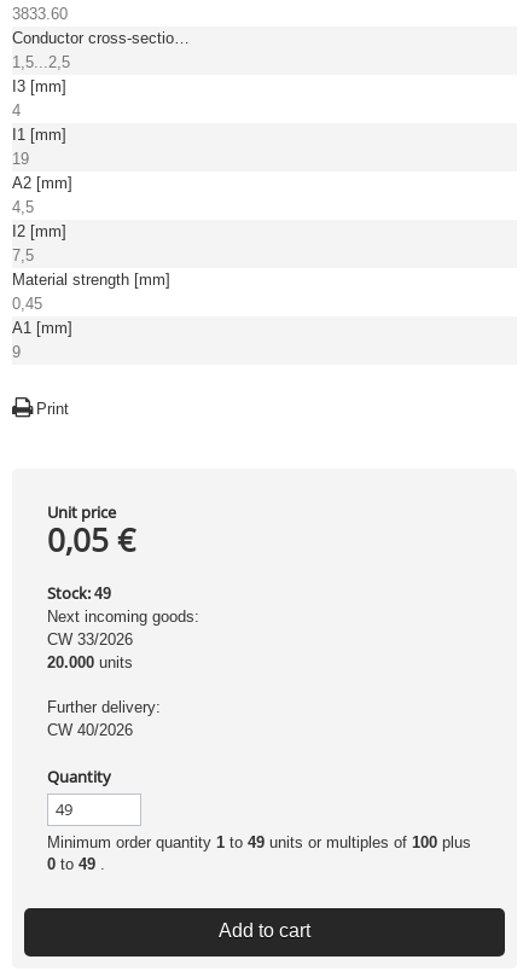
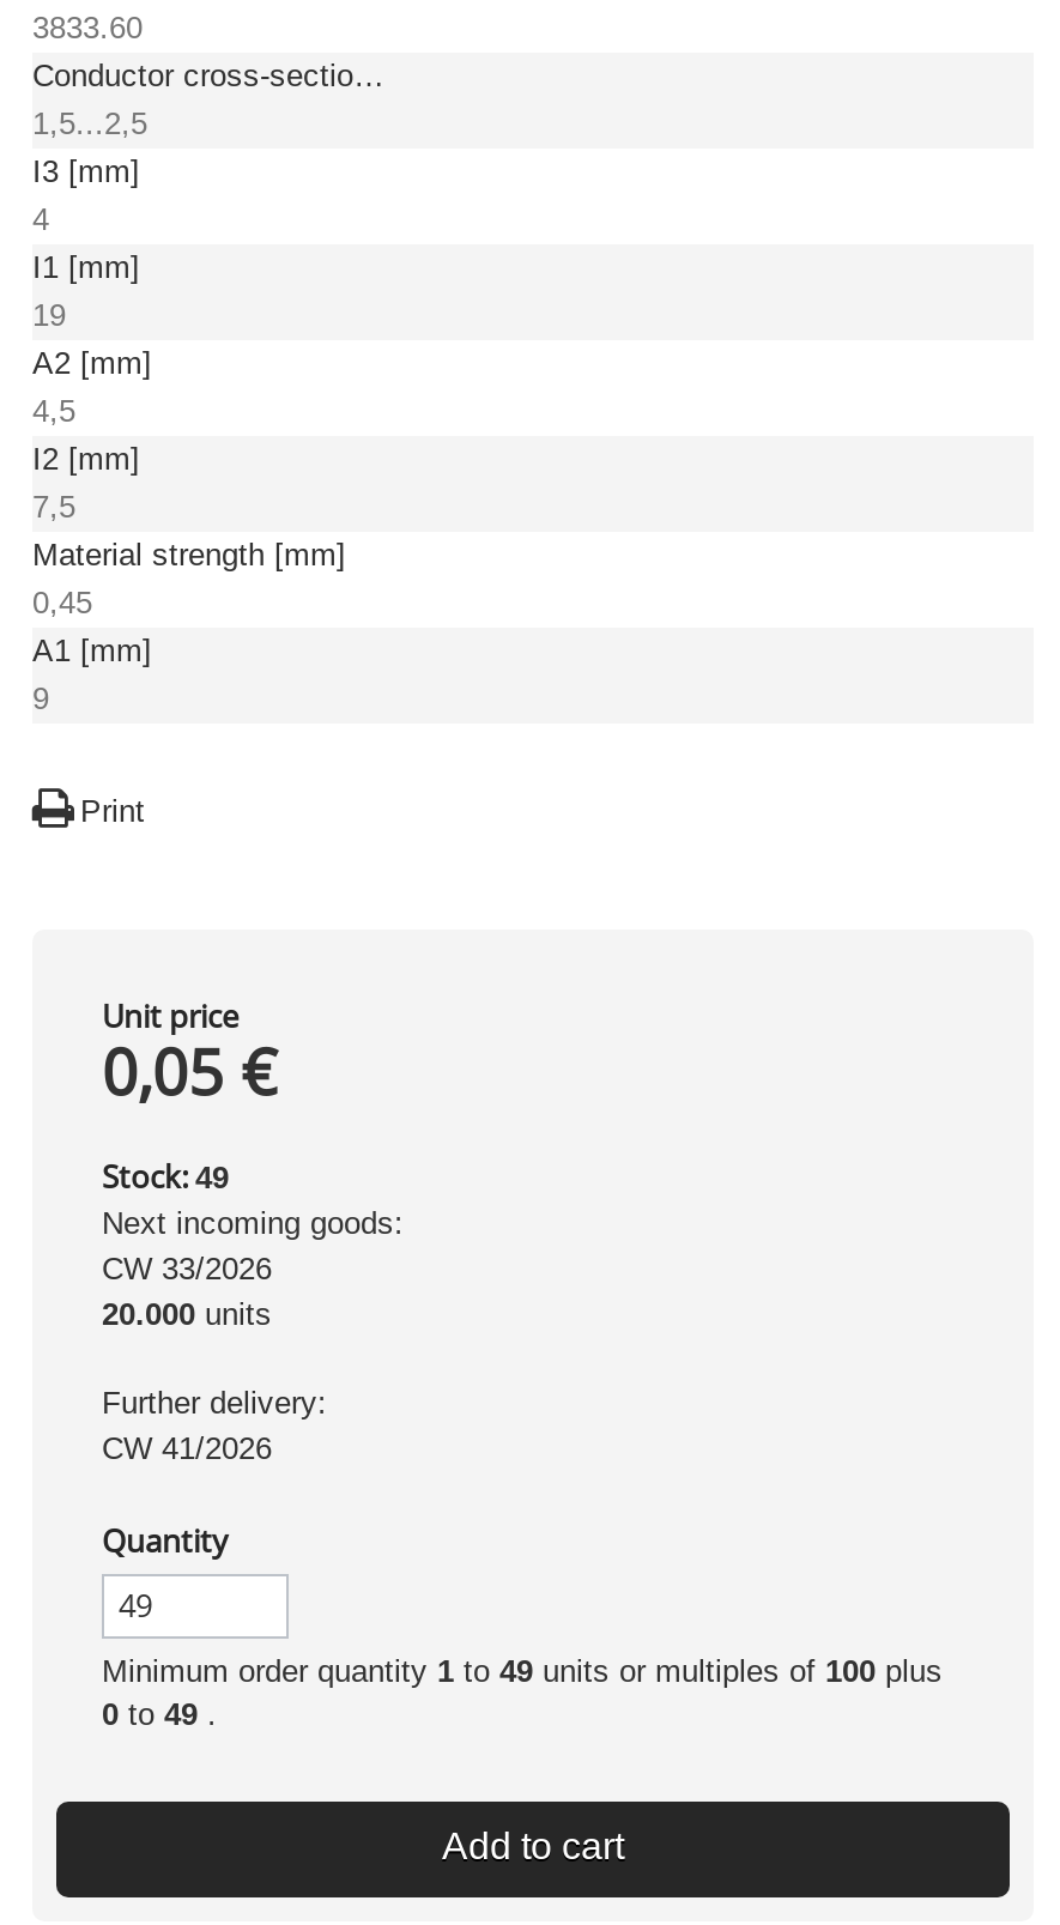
- CW 40/2026
+ CW 41/2026
